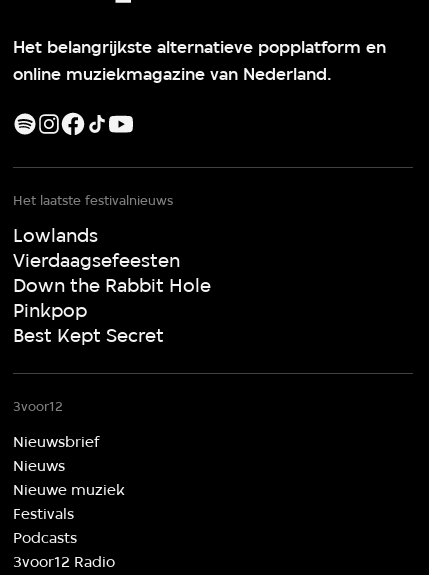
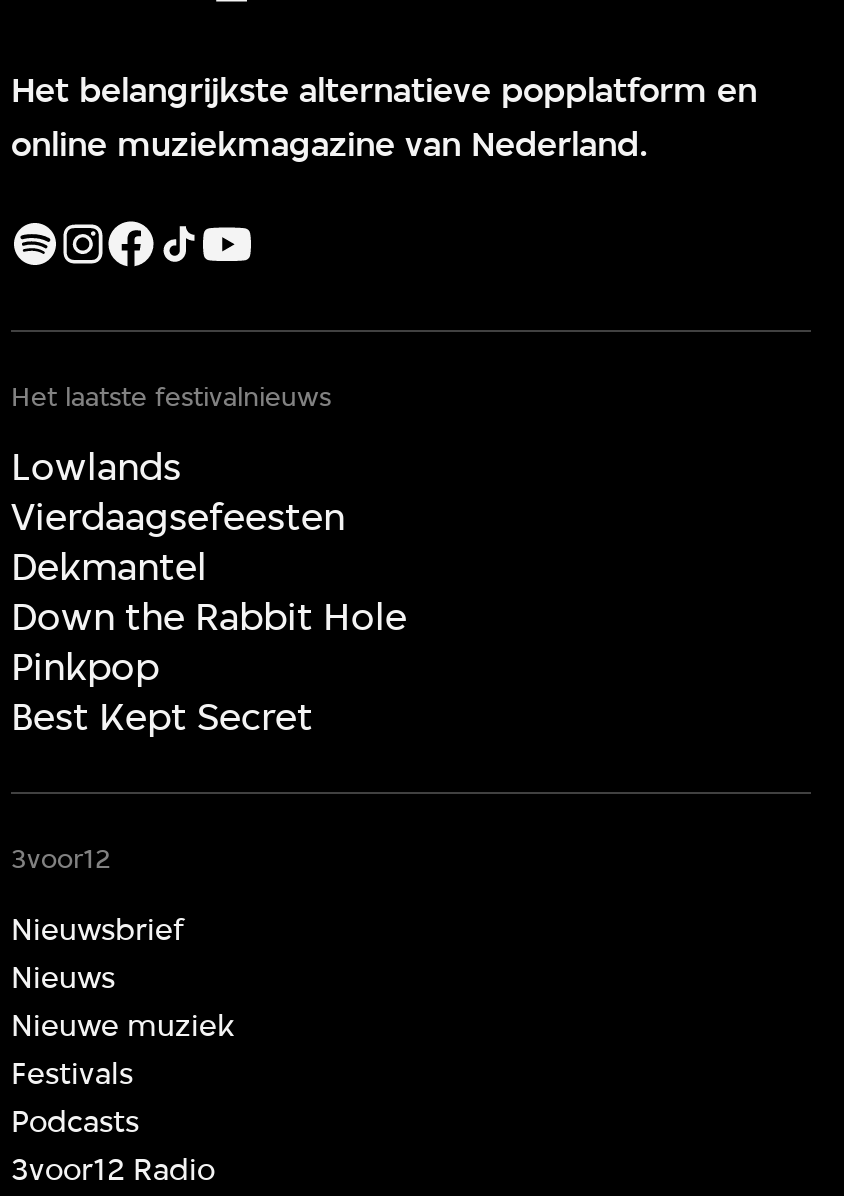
+ Dekmantel
